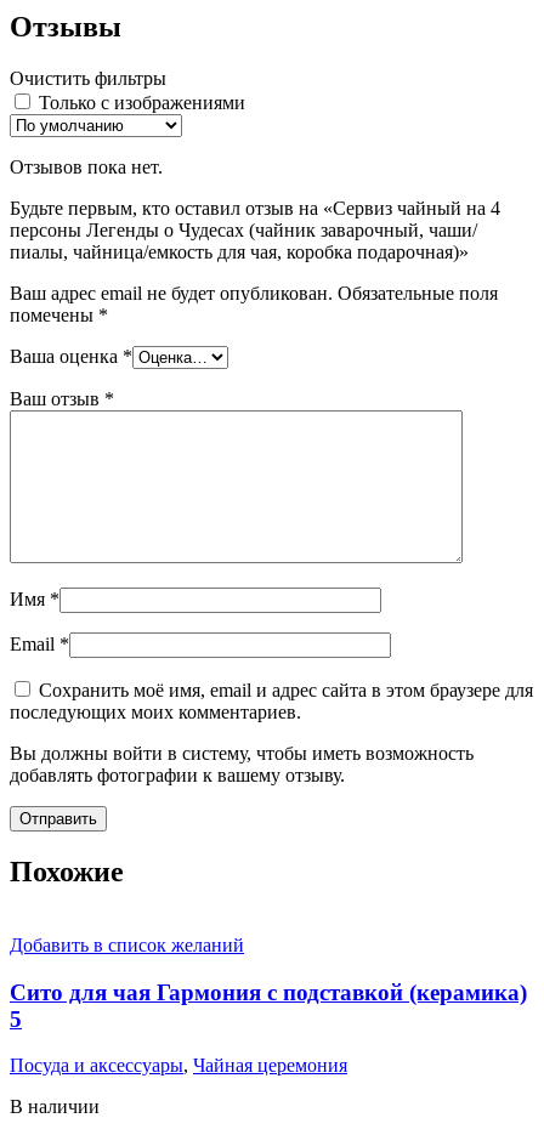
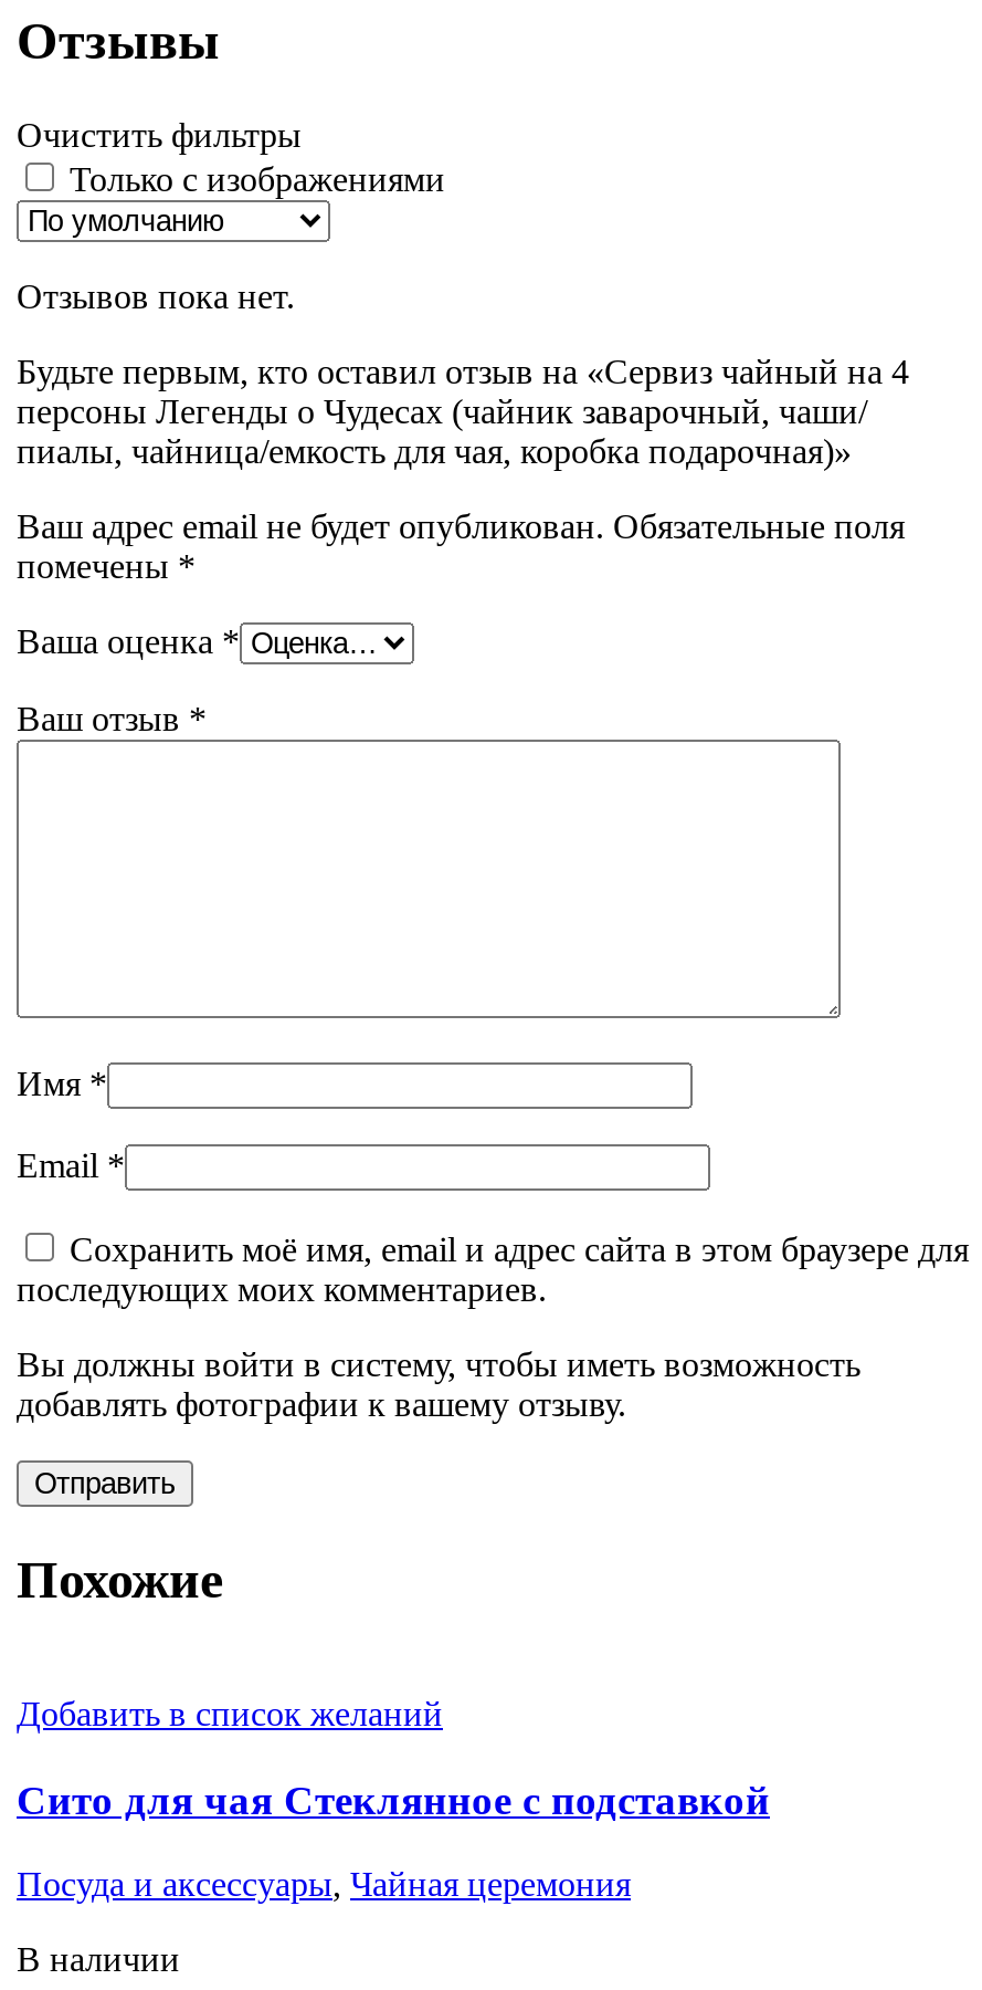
- Cито для чая Гармония с подставкой (керамика)
- 5
+ Cито для чая Стеклянное с подставкой
